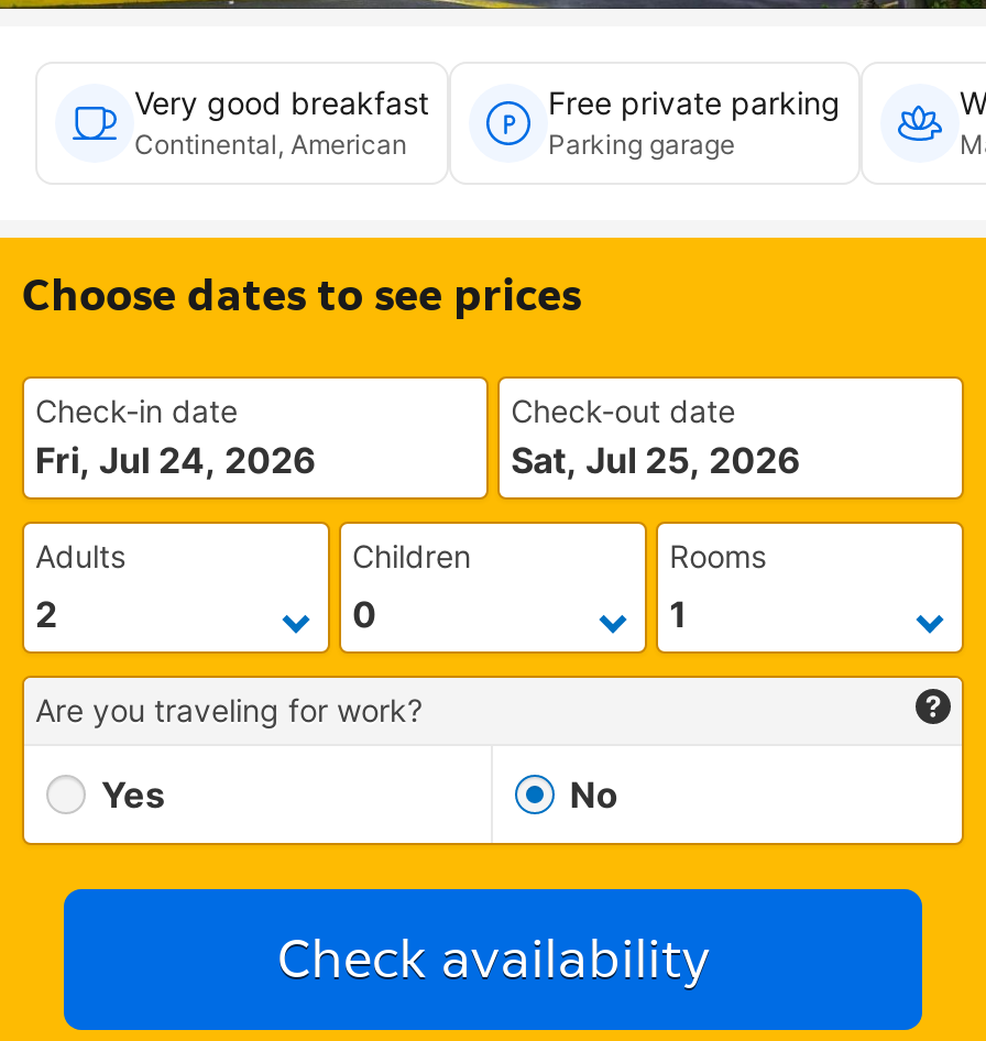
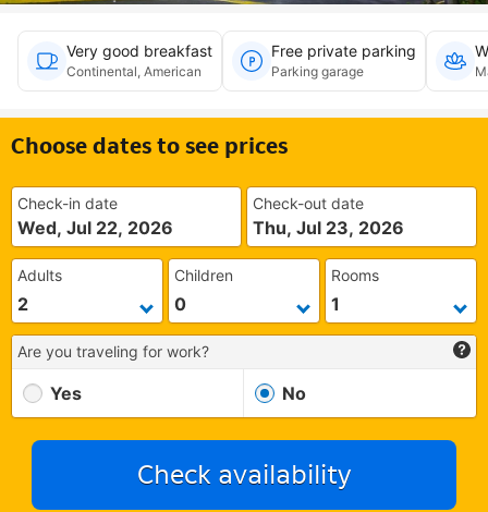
- Fri, Jul 24, 2026
+ Wed, Jul 22, 2026

- Sat, Jul 25, 2026
+ Thu, Jul 23, 2026
